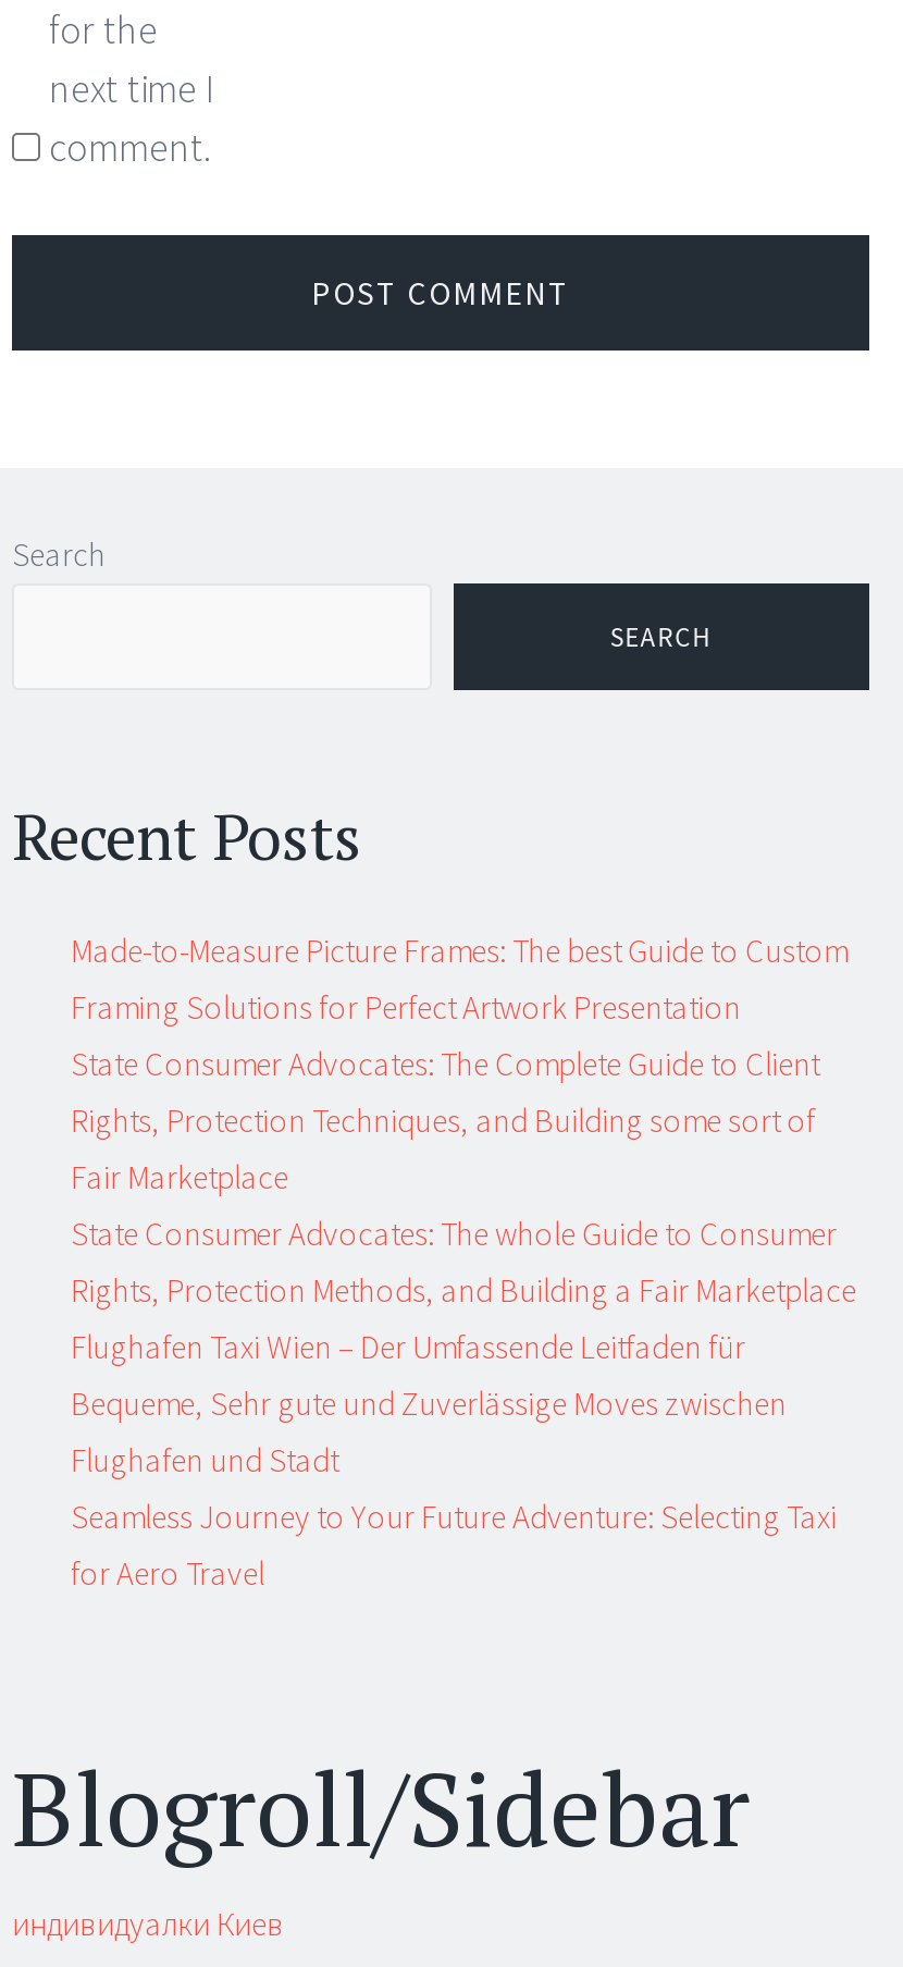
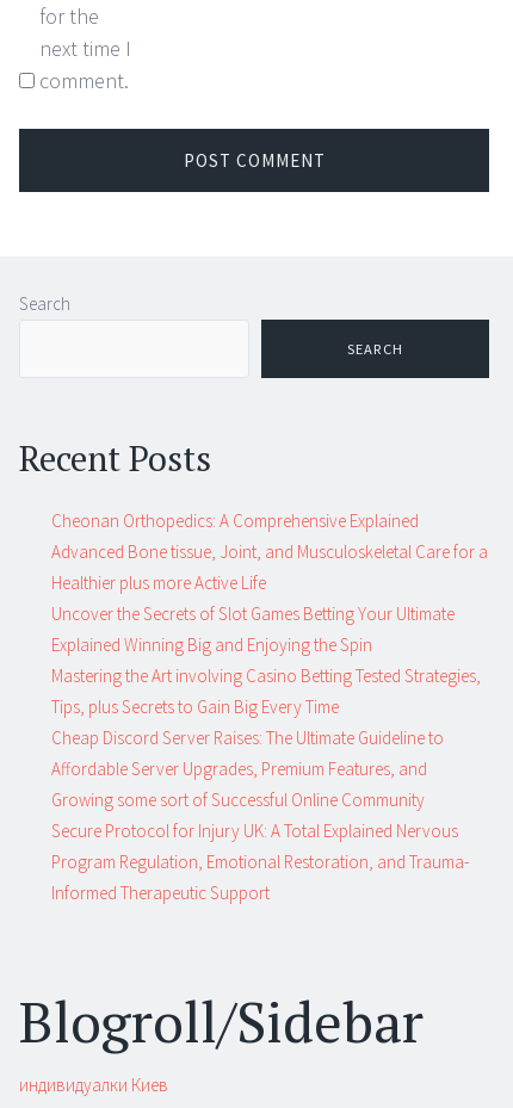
- Made-to-Measure Picture Frames: The best Guide to Custom
- Framing Solutions for Perfect Artwork Presentation
- State Consumer Advocates: The Complete Guide to Client
- Rights, Protection Techniques, and Building some sort of
- Fair Marketplace
- State Consumer Advocates: The whole Guide to Consumer
- Rights, Protection Methods, and Building a Fair Marketplace
- Flughafen Taxi Wien – Der Umfassende Leitfaden für
- Bequeme, Sehr gute und Zuverlässige Moves zwischen
- Flughafen und Stadt
- Seamless Journey to Your Future Adventure: Selecting Taxi
- for Aero Travel
+ Cheonan Orthopedics: A Comprehensive Explained
+ Advanced Bone tissue, Joint, and Musculoskeletal Care for a
+ Healthier plus more Active Life
+ Uncover the Secrets of Slot Games Betting Your Ultimate
+ Explained Winning Big and Enjoying the Spin
+ Mastering the Art involving Casino Betting Tested Strategies,
+ Tips, plus Secrets to Gain Big Every Time
+ Cheap Discord Server Raises: The Ultimate Guideline to
+ Affordable Server Upgrades, Premium Features, and
+ Growing some sort of Successful Online Community
+ Secure Protocol for Injury UK: A Total Explained Nervous
+ Program Regulation, Emotional Restoration, and Trauma-
+ Informed Therapeutic Support
